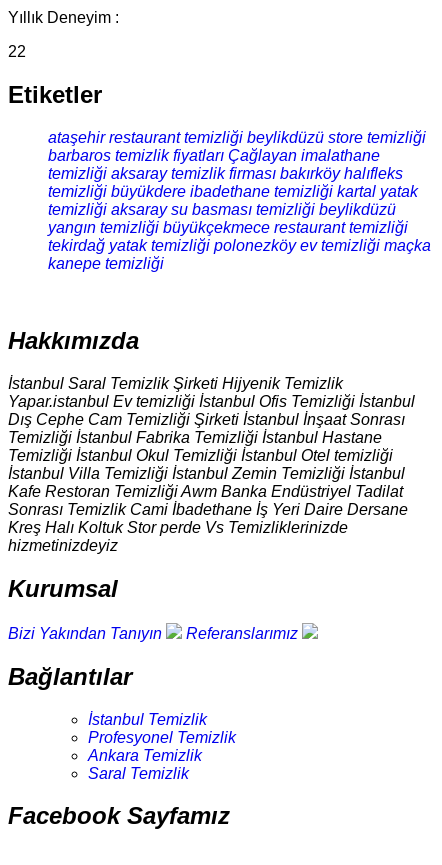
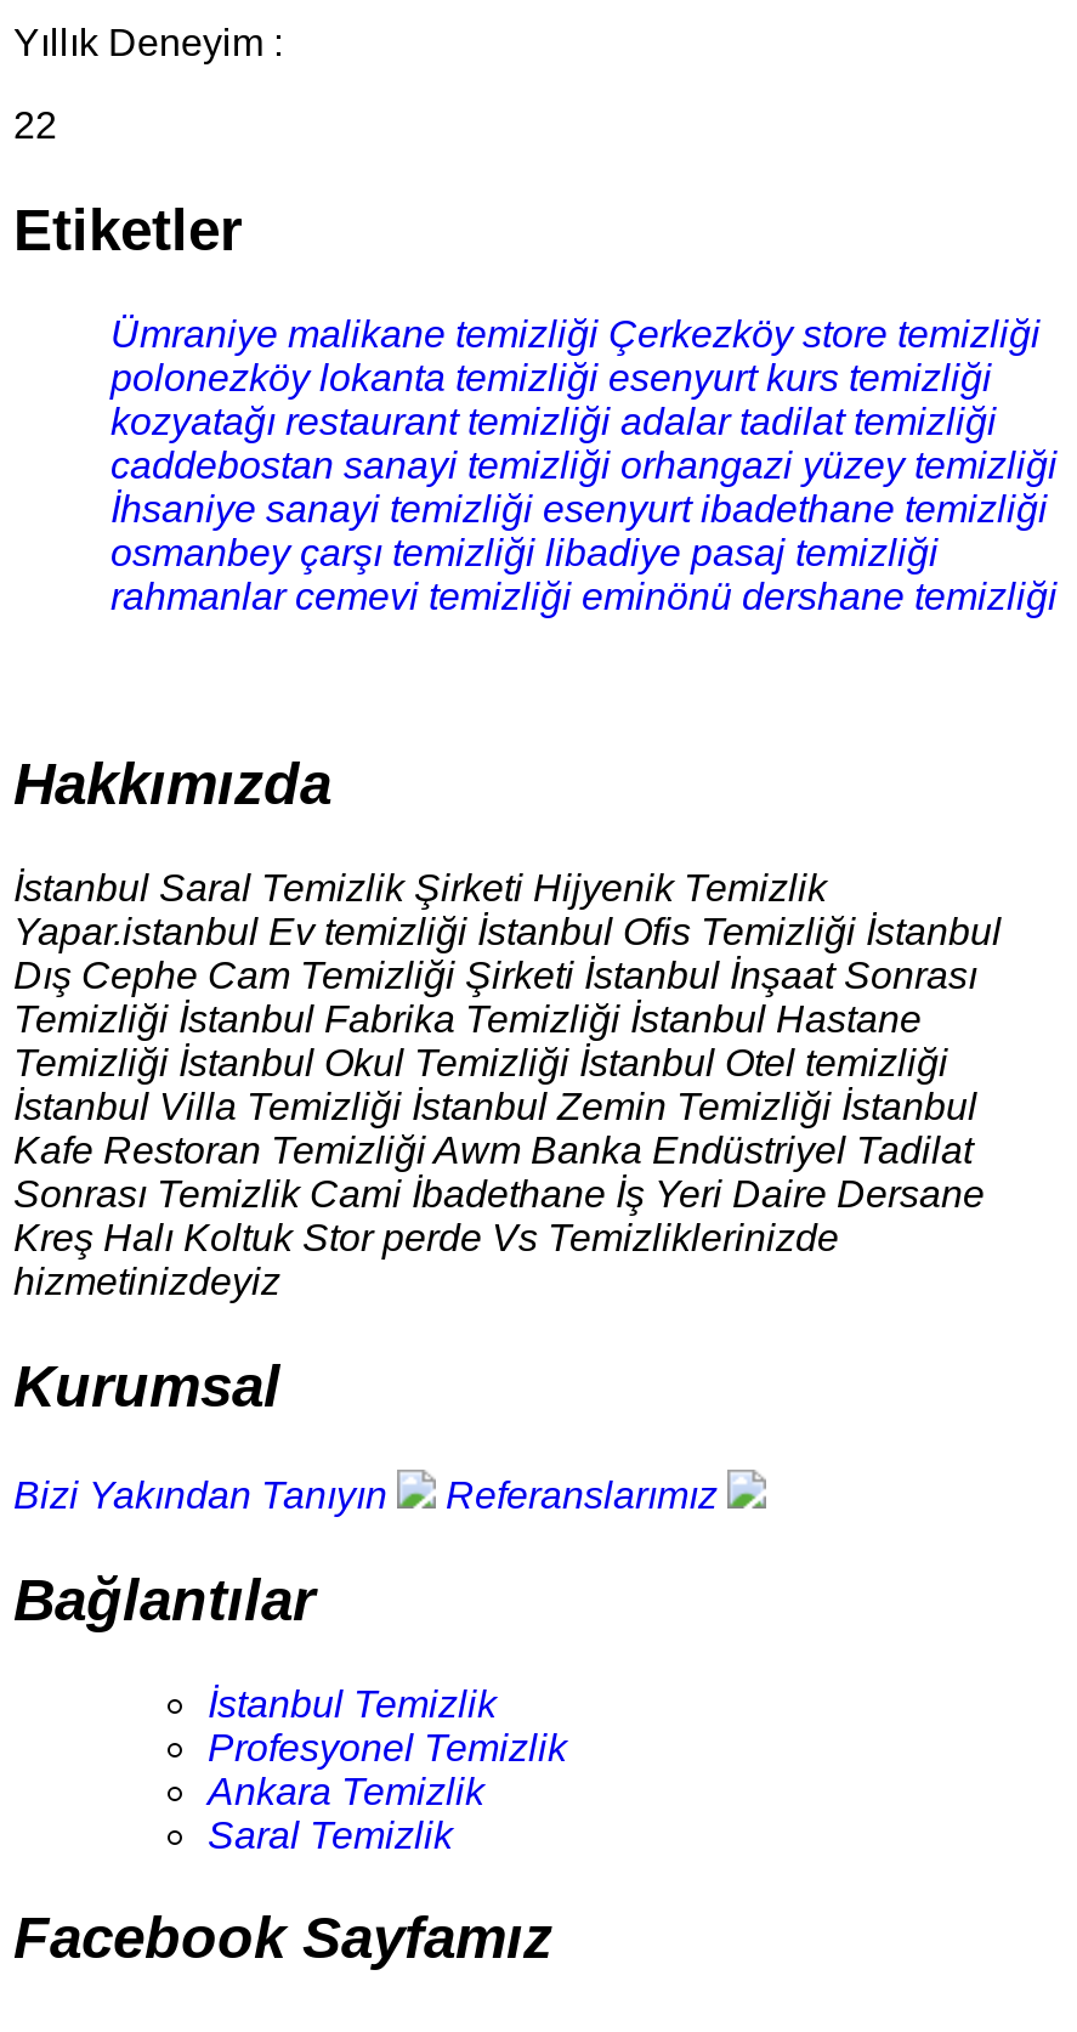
- ataşehir restaurant temizliği beylikdüzü store temizliği
- barbaros temizlik fiyatları Çağlayan imalathane
- temizliği aksaray temizlik firması bakırköy halıfleks
- temizliği büyükdere ibadethane temizliği kartal yatak
- temizliği aksaray su basması temizliği beylikdüzü
- yangın temizliği büyükçekmece restaurant temizliği
- tekirdağ yatak temizliği polonezköy ev temizliği maçka
- kanepe temizliği
+ Ümraniye malikane temizliği Çerkezköy store temizliği
+ polonezköy lokanta temizliği esenyurt kurs temizliği
+ kozyatağı restaurant temizliği adalar tadilat temizliği
+ caddebostan sanayi temizliği orhangazi yüzey temizliği
+ İhsaniye sanayi temizliği esenyurt ibadethane temizliği
+ osmanbey çarşı temizliği libadiye pasaj temizliği
+ rahmanlar cemevi temizliği eminönü dershane temizliği
